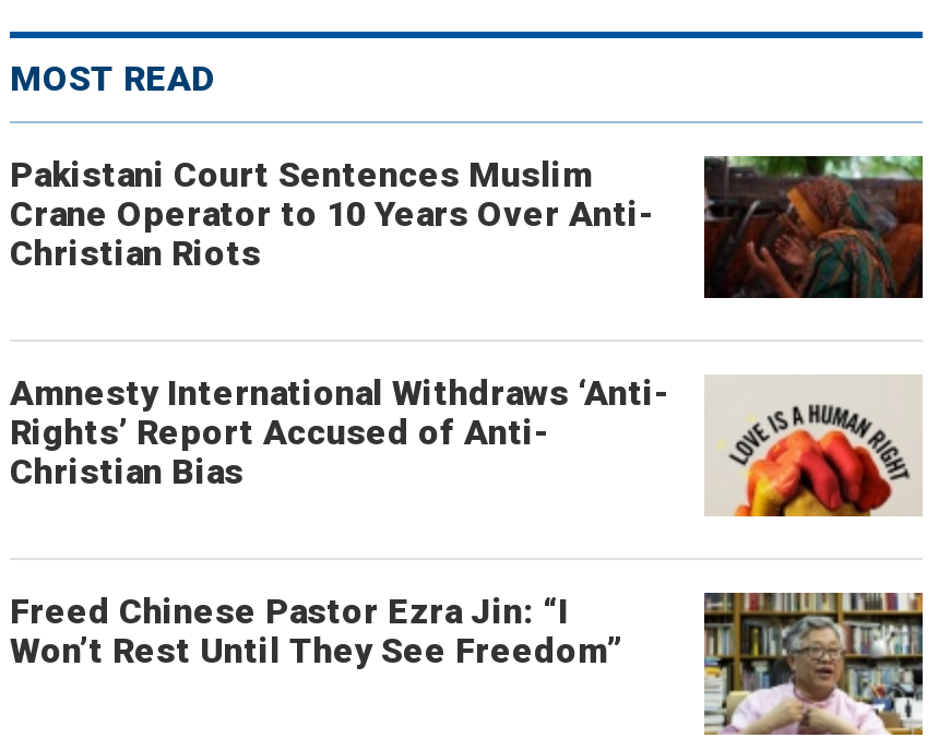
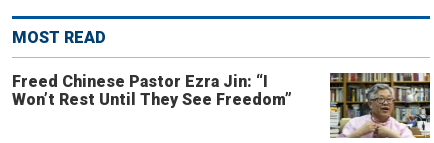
- [image]
- Pakistani Court Sentences Muslim
- Crane Operator to 10 Years Over Anti-
- Christian Riots
- Amnesty International Withdraws ‘Anti-
- Rights’ Report Accused of Anti-
- Christian Bias

- [image]
